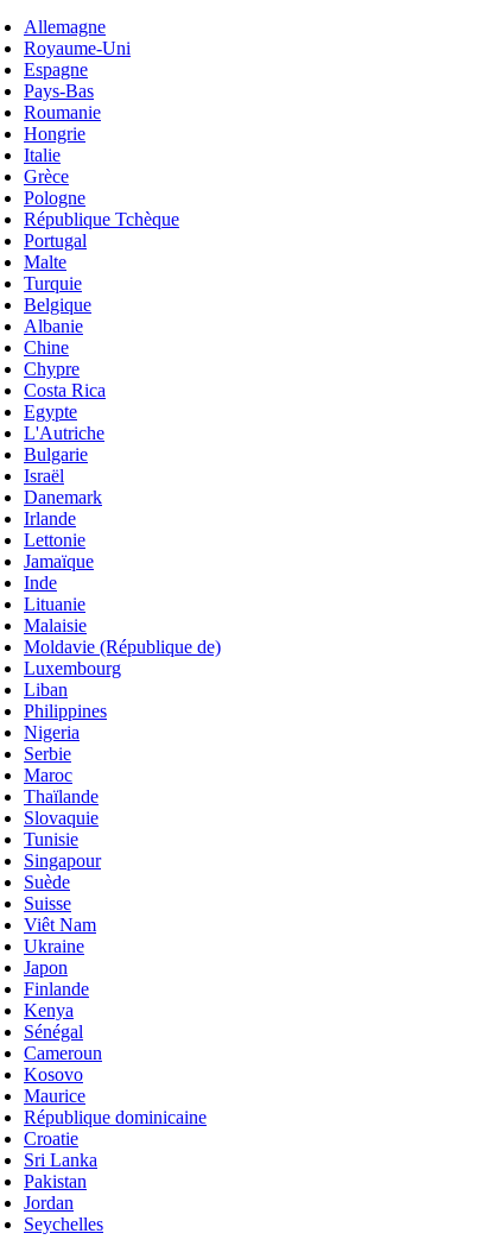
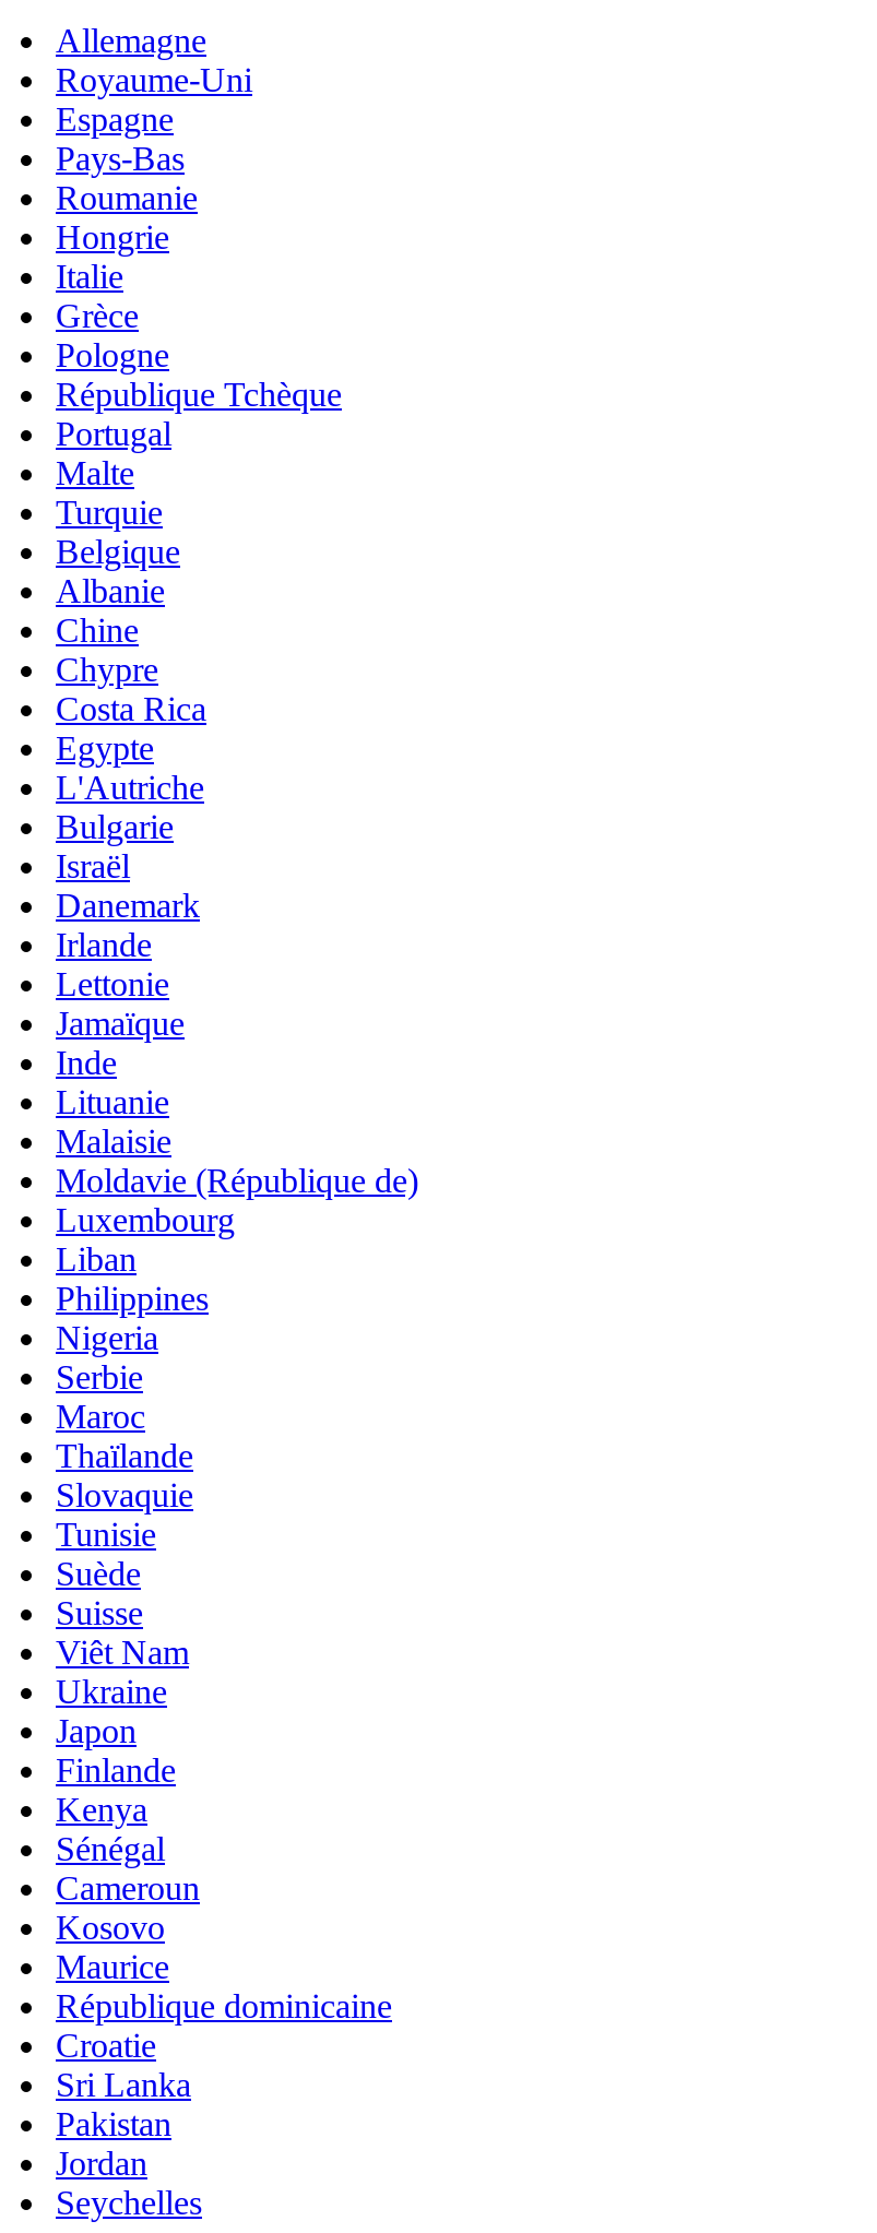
- Singapour
